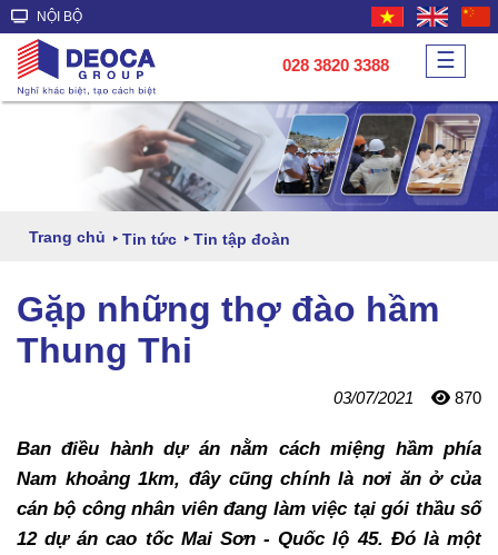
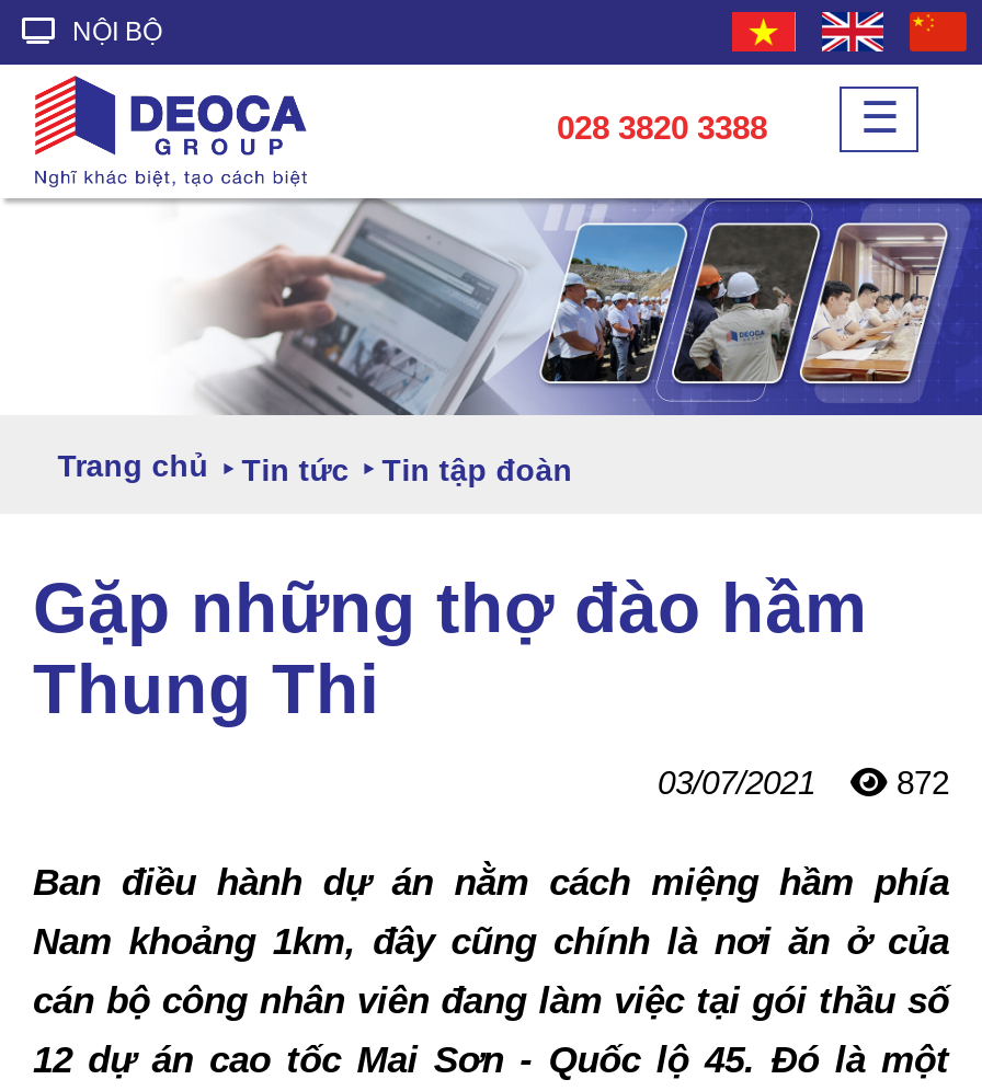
- 03/07/2021 870
+ 03/07/2021 872
